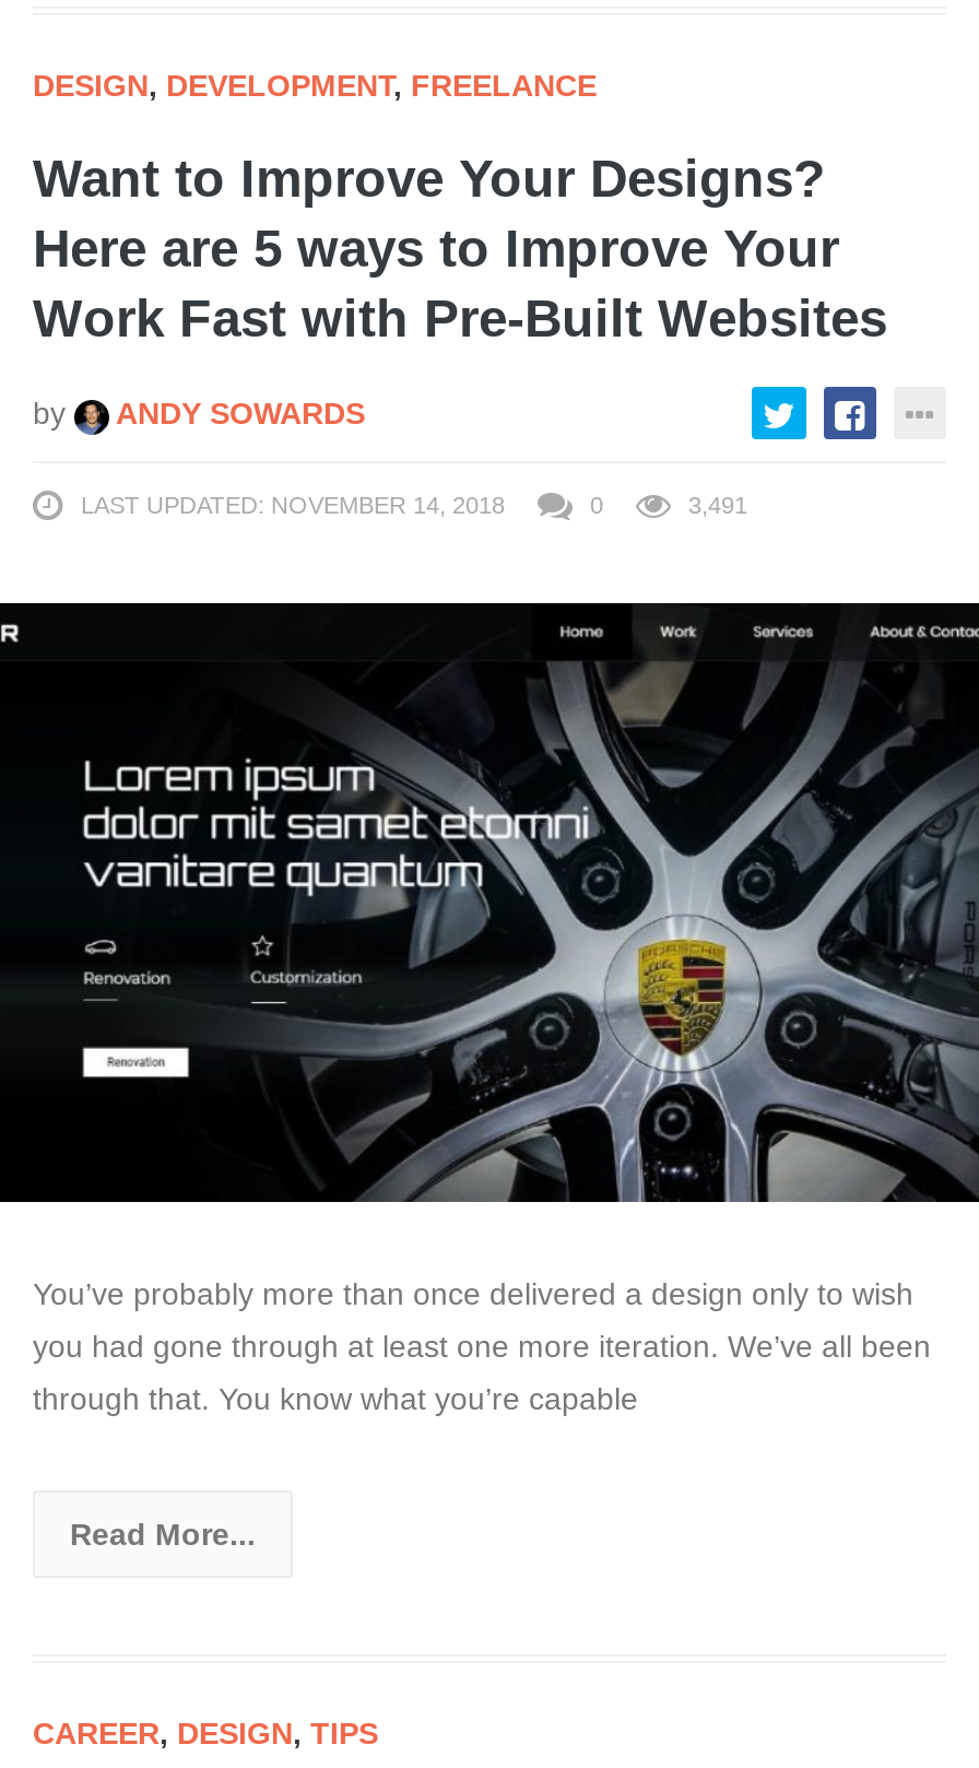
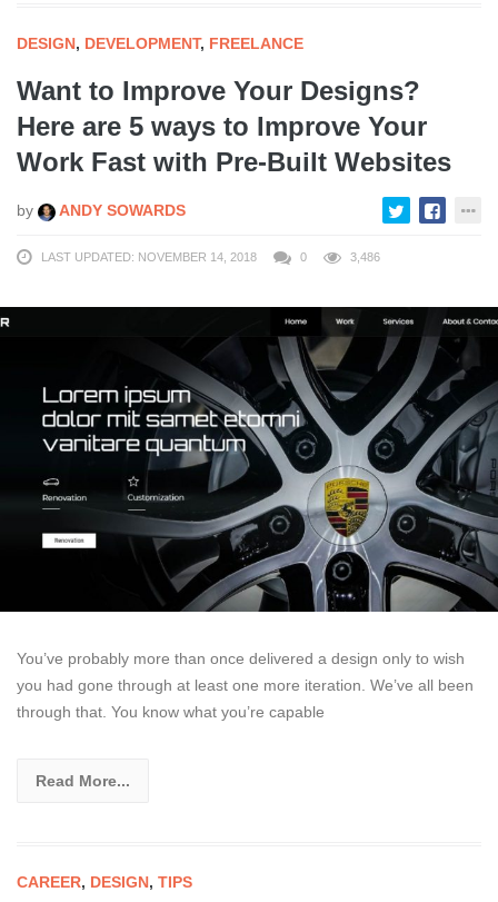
- 3,491
+ 3,486
